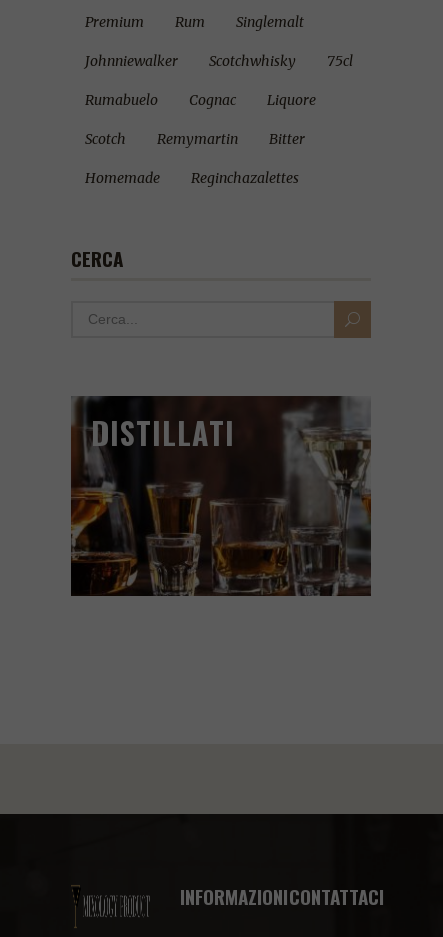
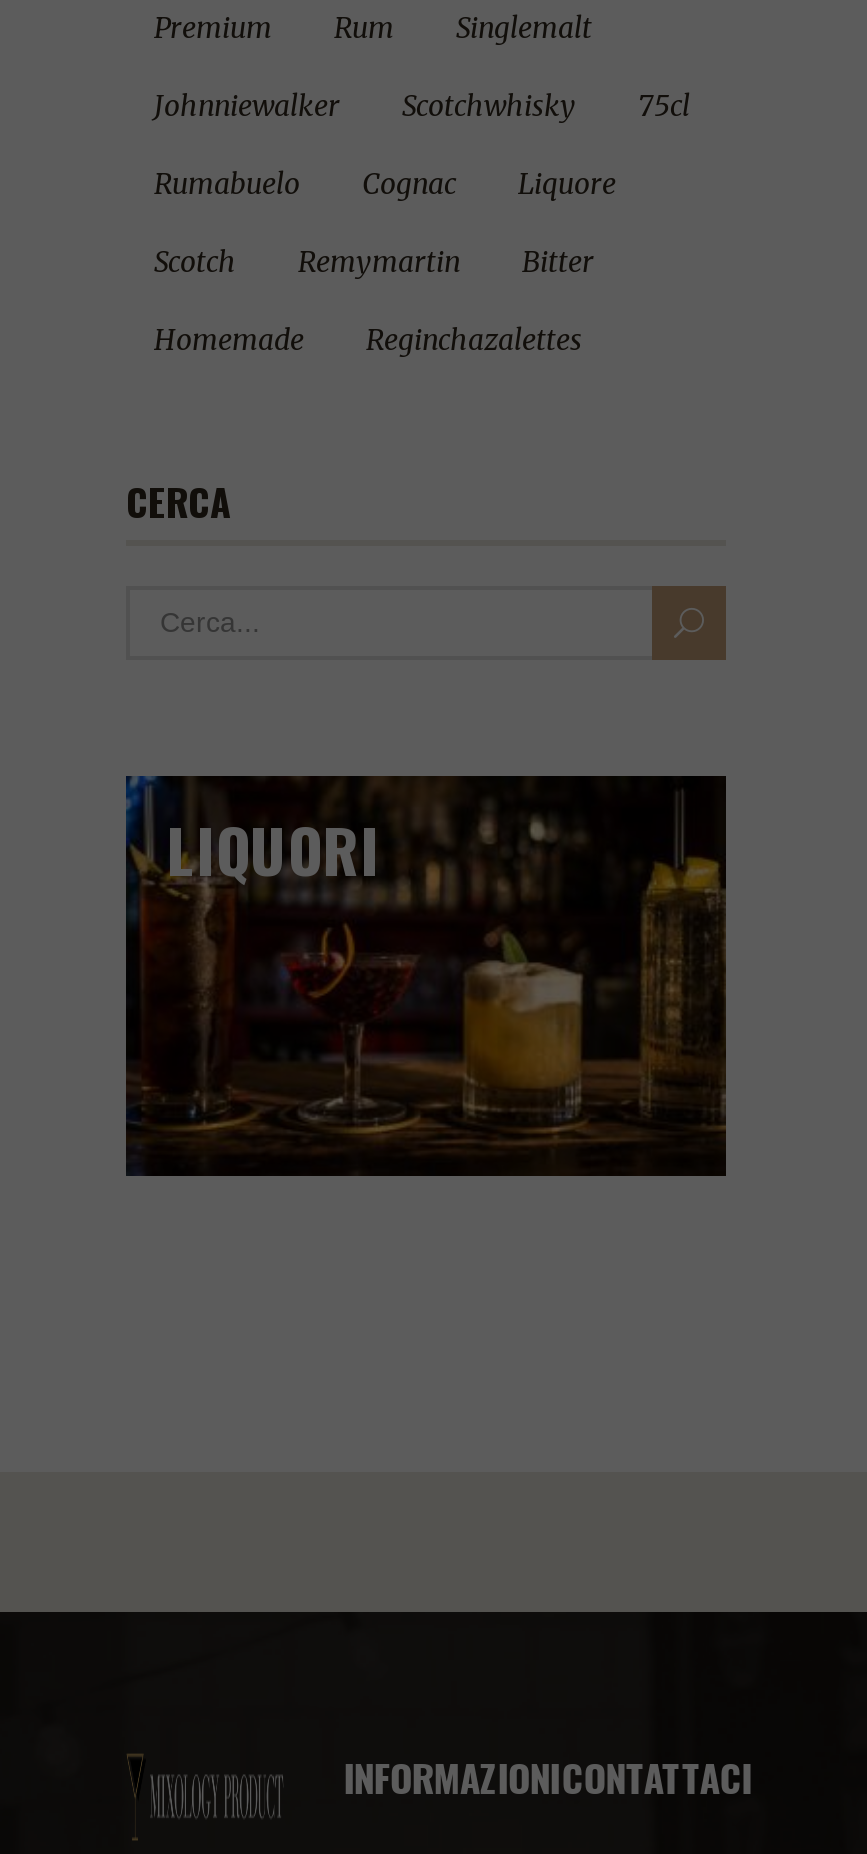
- [image]
- DISTILLATI
+ [image]
+ LIQUORI
